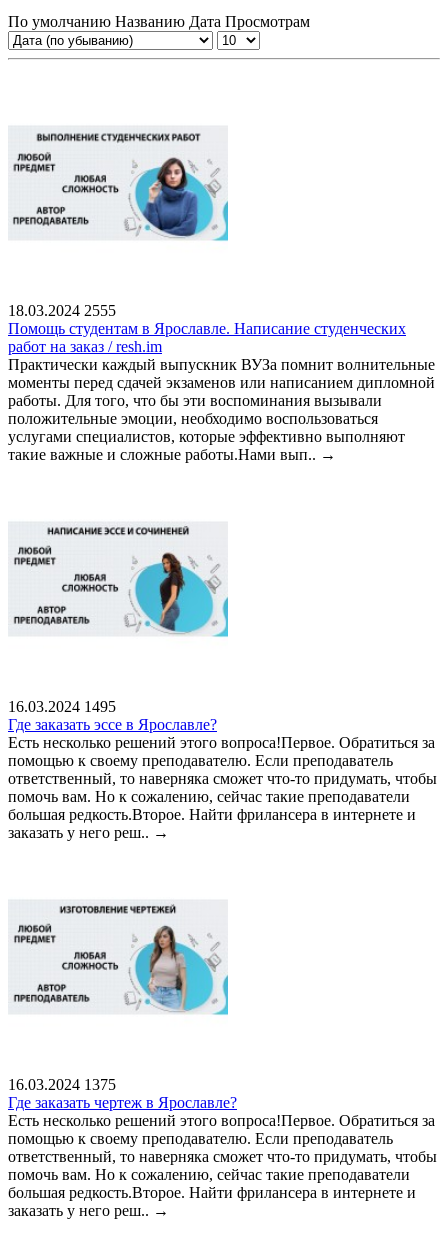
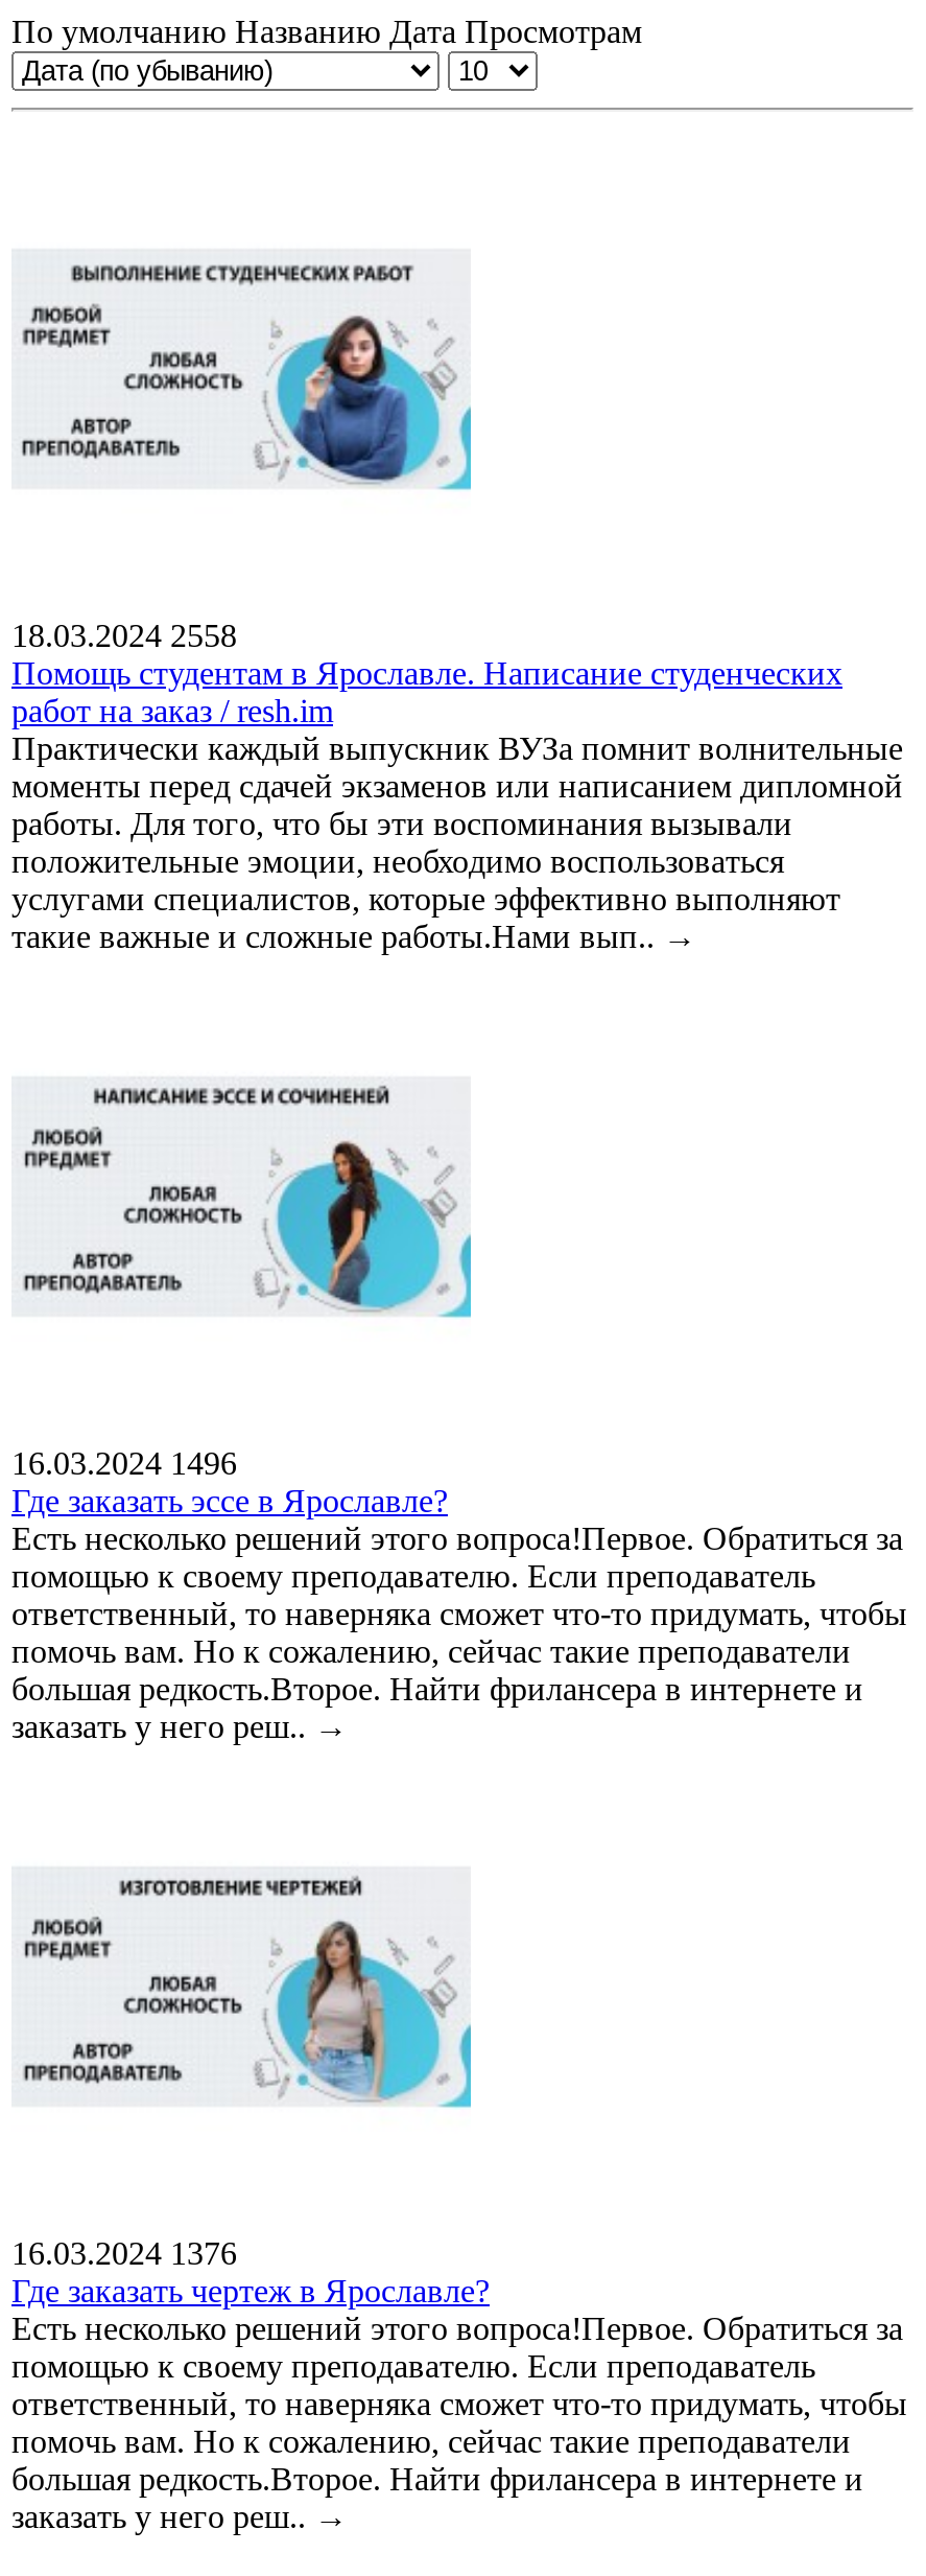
- 18.03.2024 2555
+ 18.03.2024 2558

- 16.03.2024 1495
+ 16.03.2024 1496

- 16.03.2024 1375
+ 16.03.2024 1376
